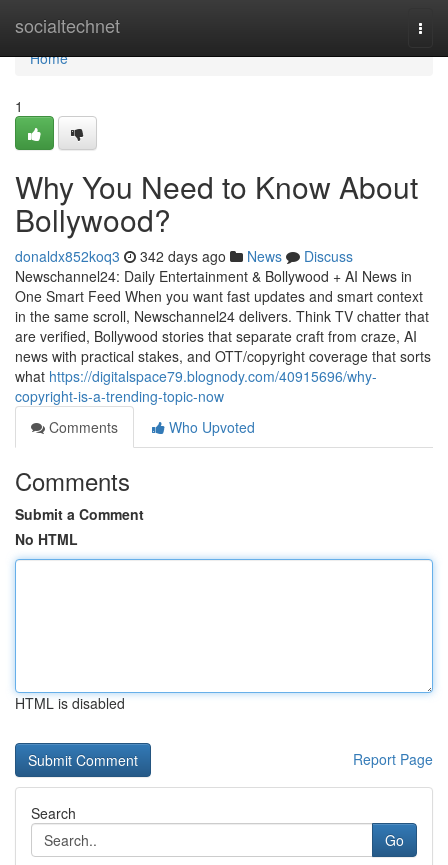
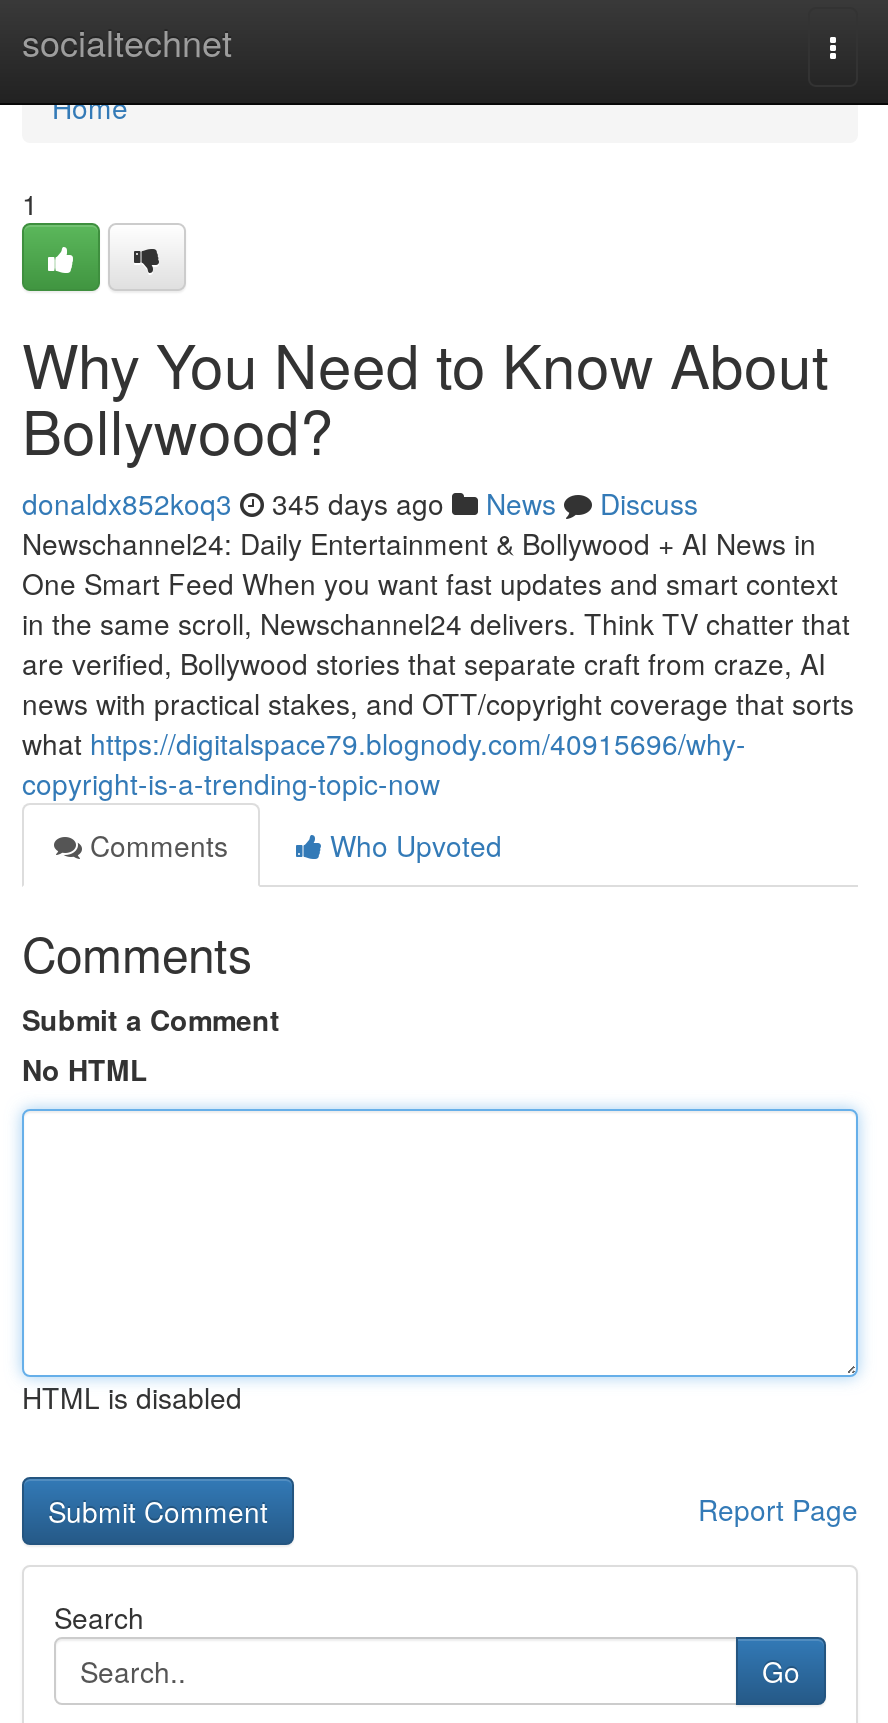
- donaldx852koq3 342 days ago News Discuss
+ donaldx852koq3 345 days ago News Discuss
